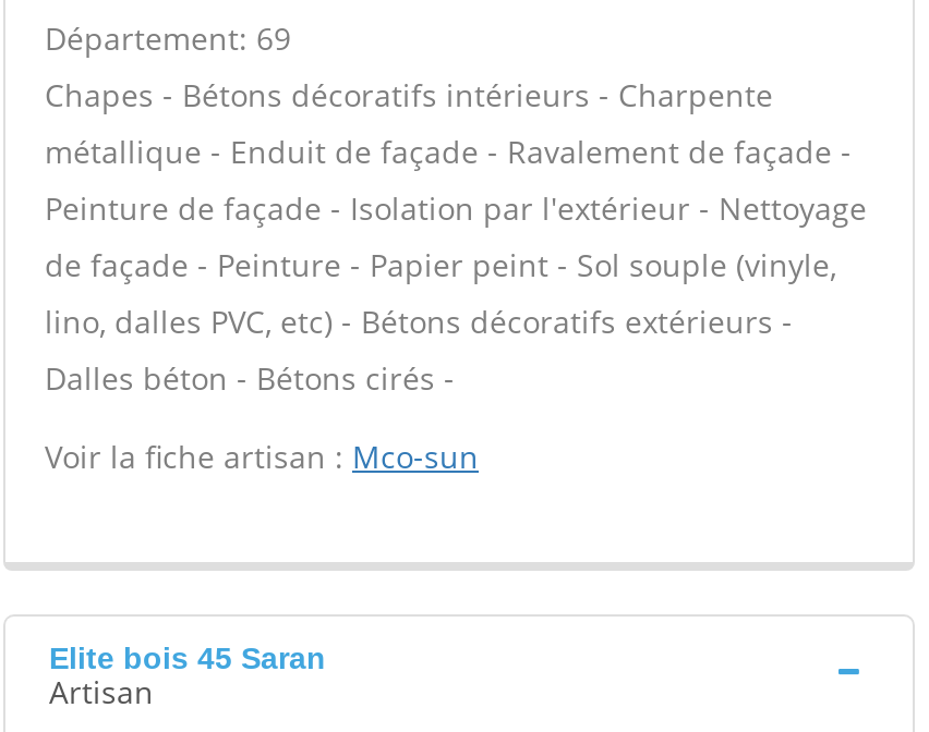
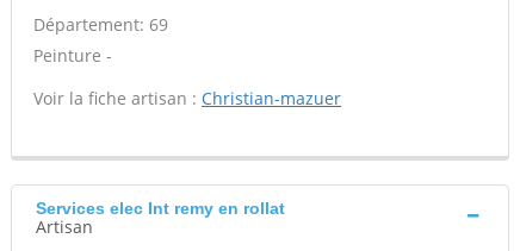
- Chapes - Bétons décoratifs intérieurs - Charpente
- métallique - Enduit de façade - Ravalement de façade -
- Peinture de façade - Isolation par l'extérieur - Nettoyage
- de façade - Peinture - Papier peint - Sol souple (vinyle,
- lino, dalles PVC, etc) - Bétons décoratifs extérieurs -
- Dalles béton - Bétons cirés -
+ Peinture -

- Voir la fiche artisan : Mco-sun
+ Voir la fiche artisan : Christian-mazuer

- Elite bois 45 Saran
+ Services elec Int remy en rollat
